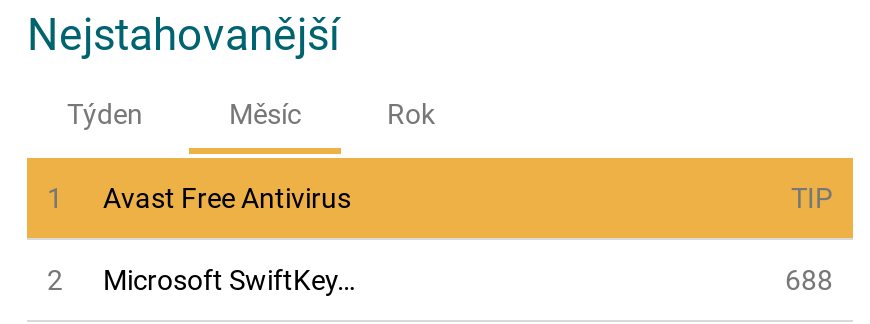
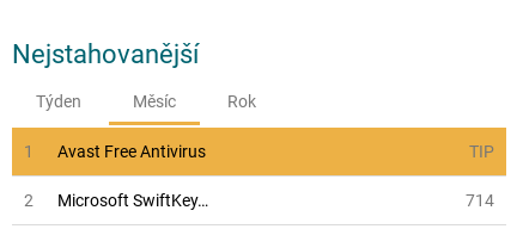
- 688
+ 714
